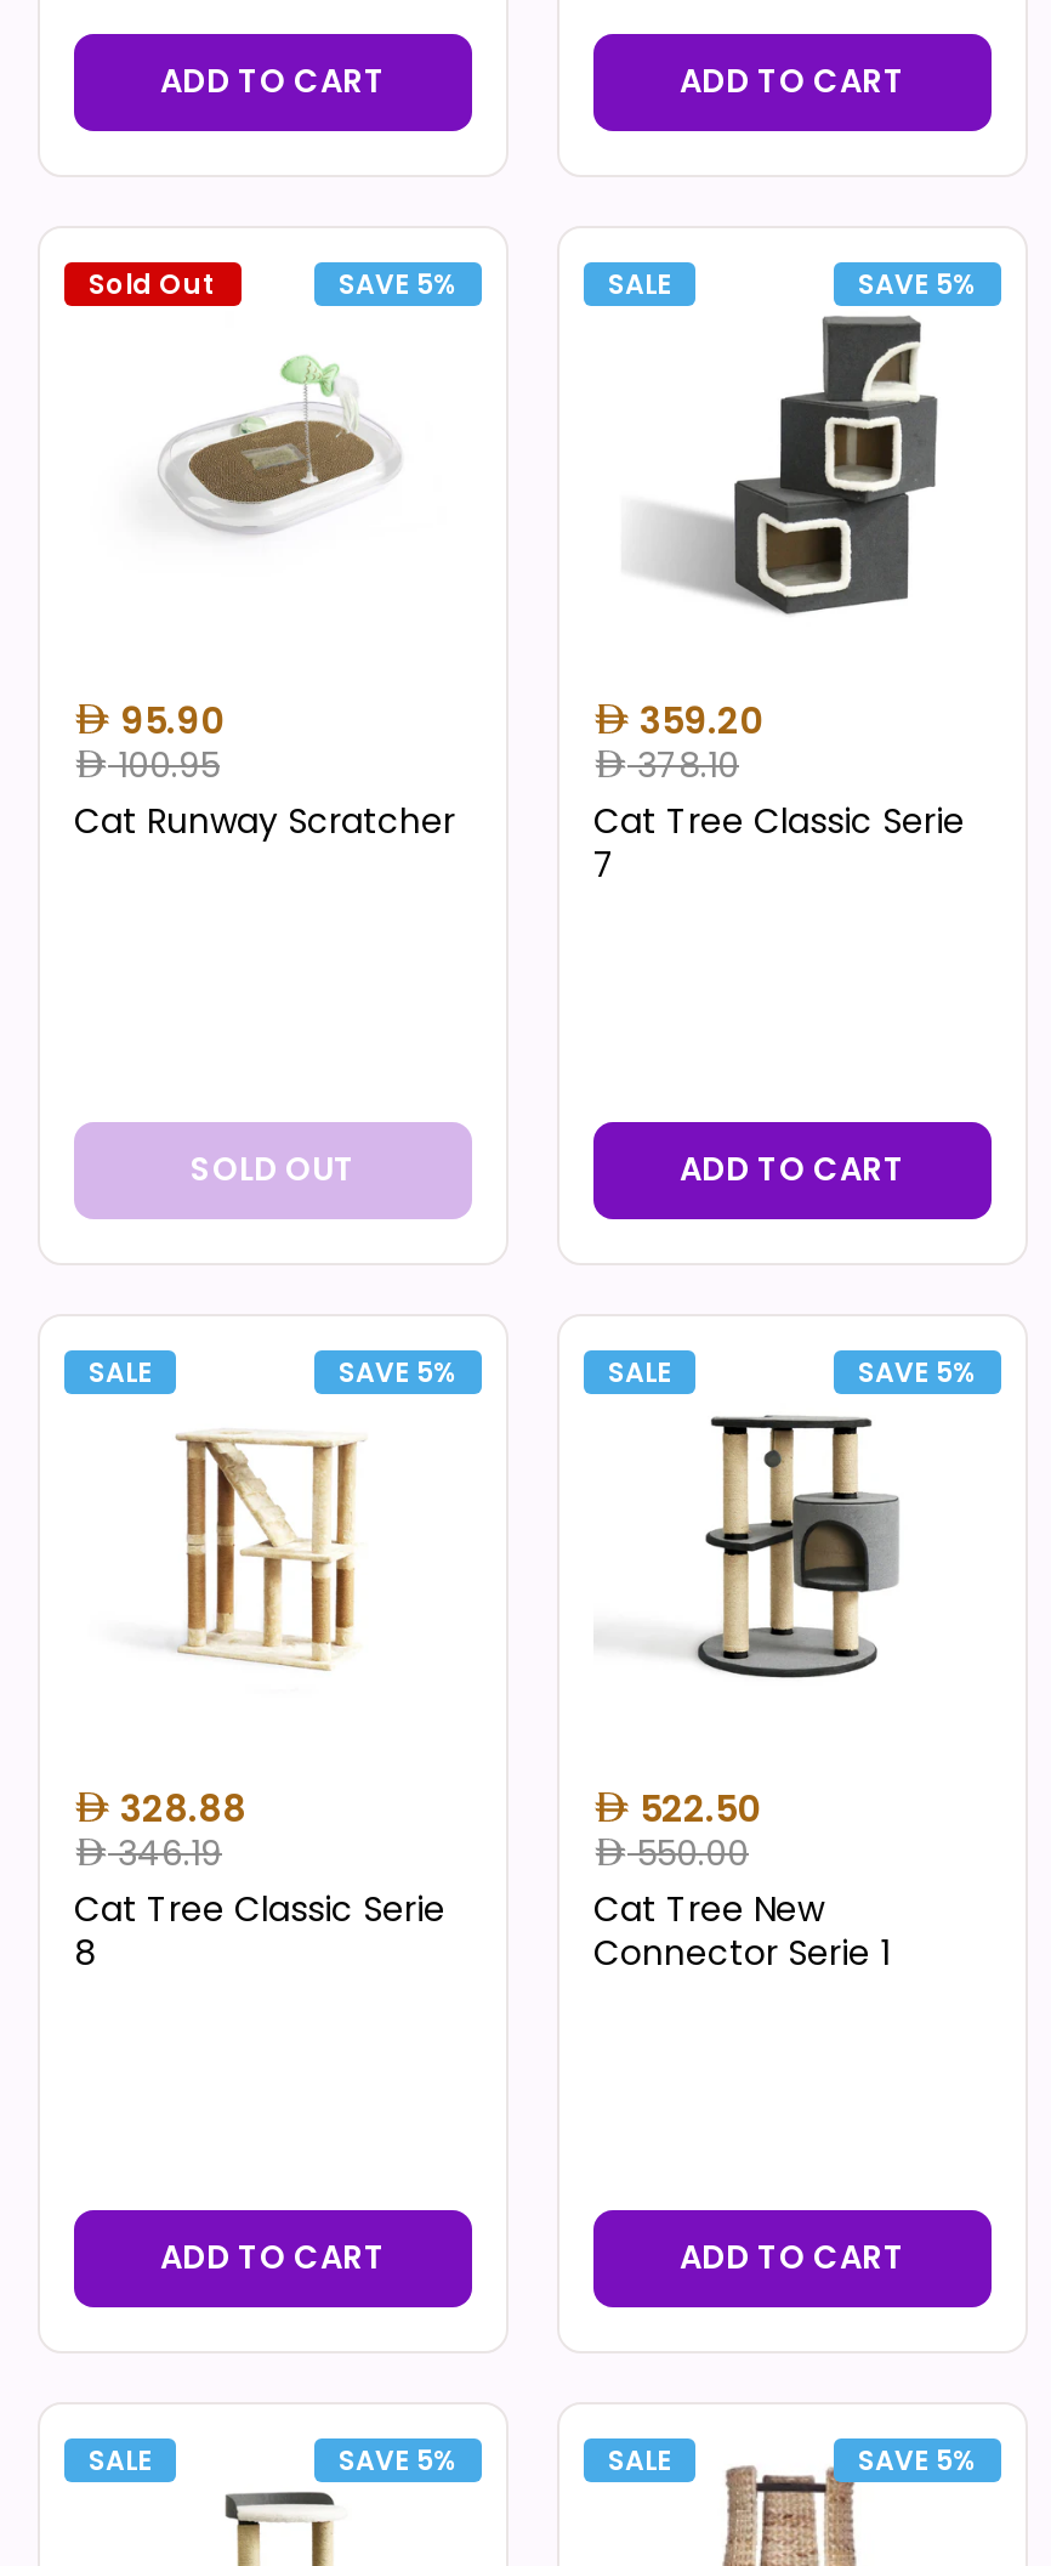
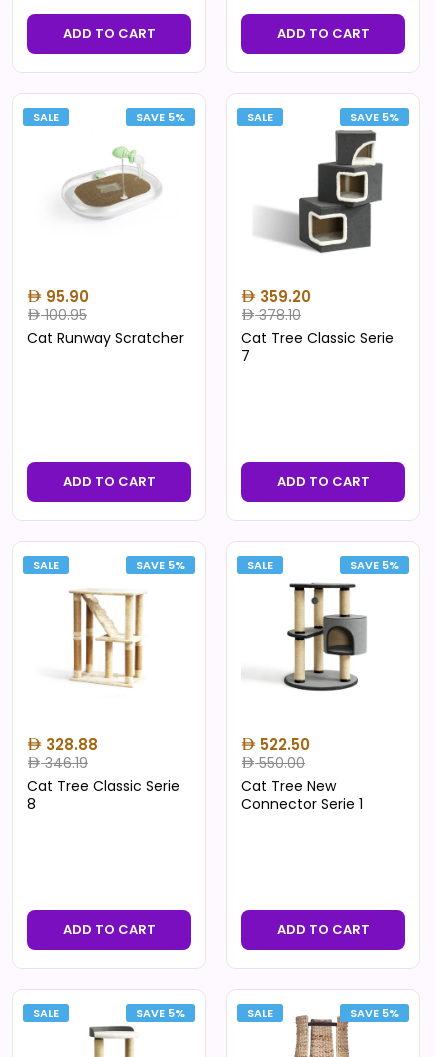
- Sold Out
+ SALE

- SOLD OUT
+ ADD TO CART
